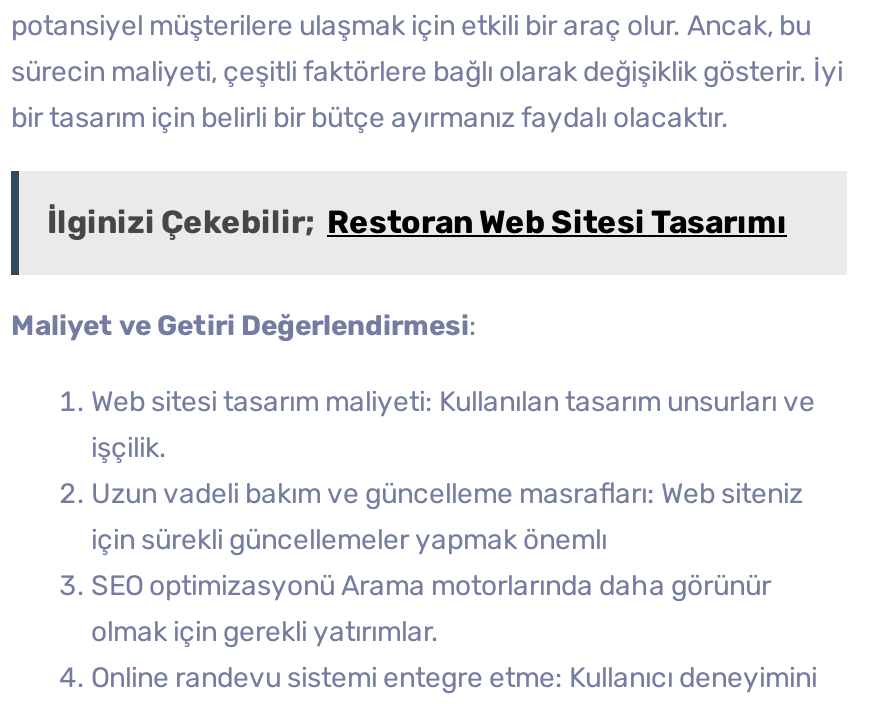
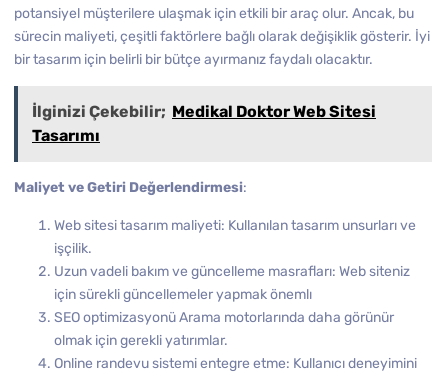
- İlginizi Çekebilir; Restoran Web Sitesi Tasarımı
+ İlginizi Çekebilir; Medikal Doktor Web Sitesi
+ Tasarımı
